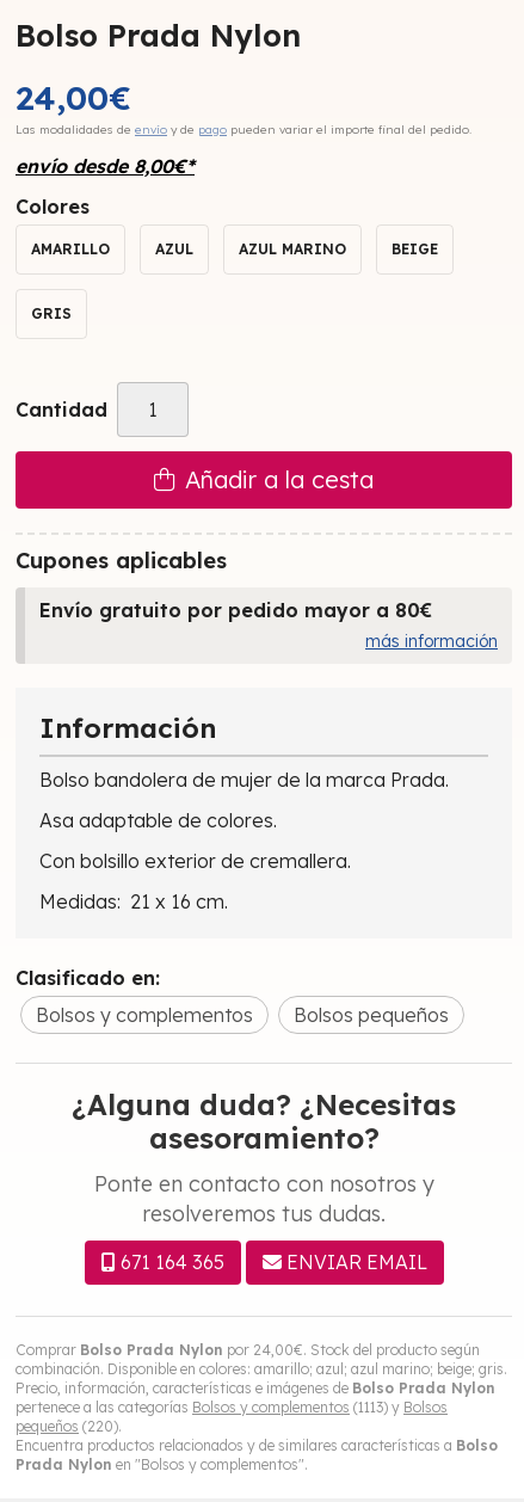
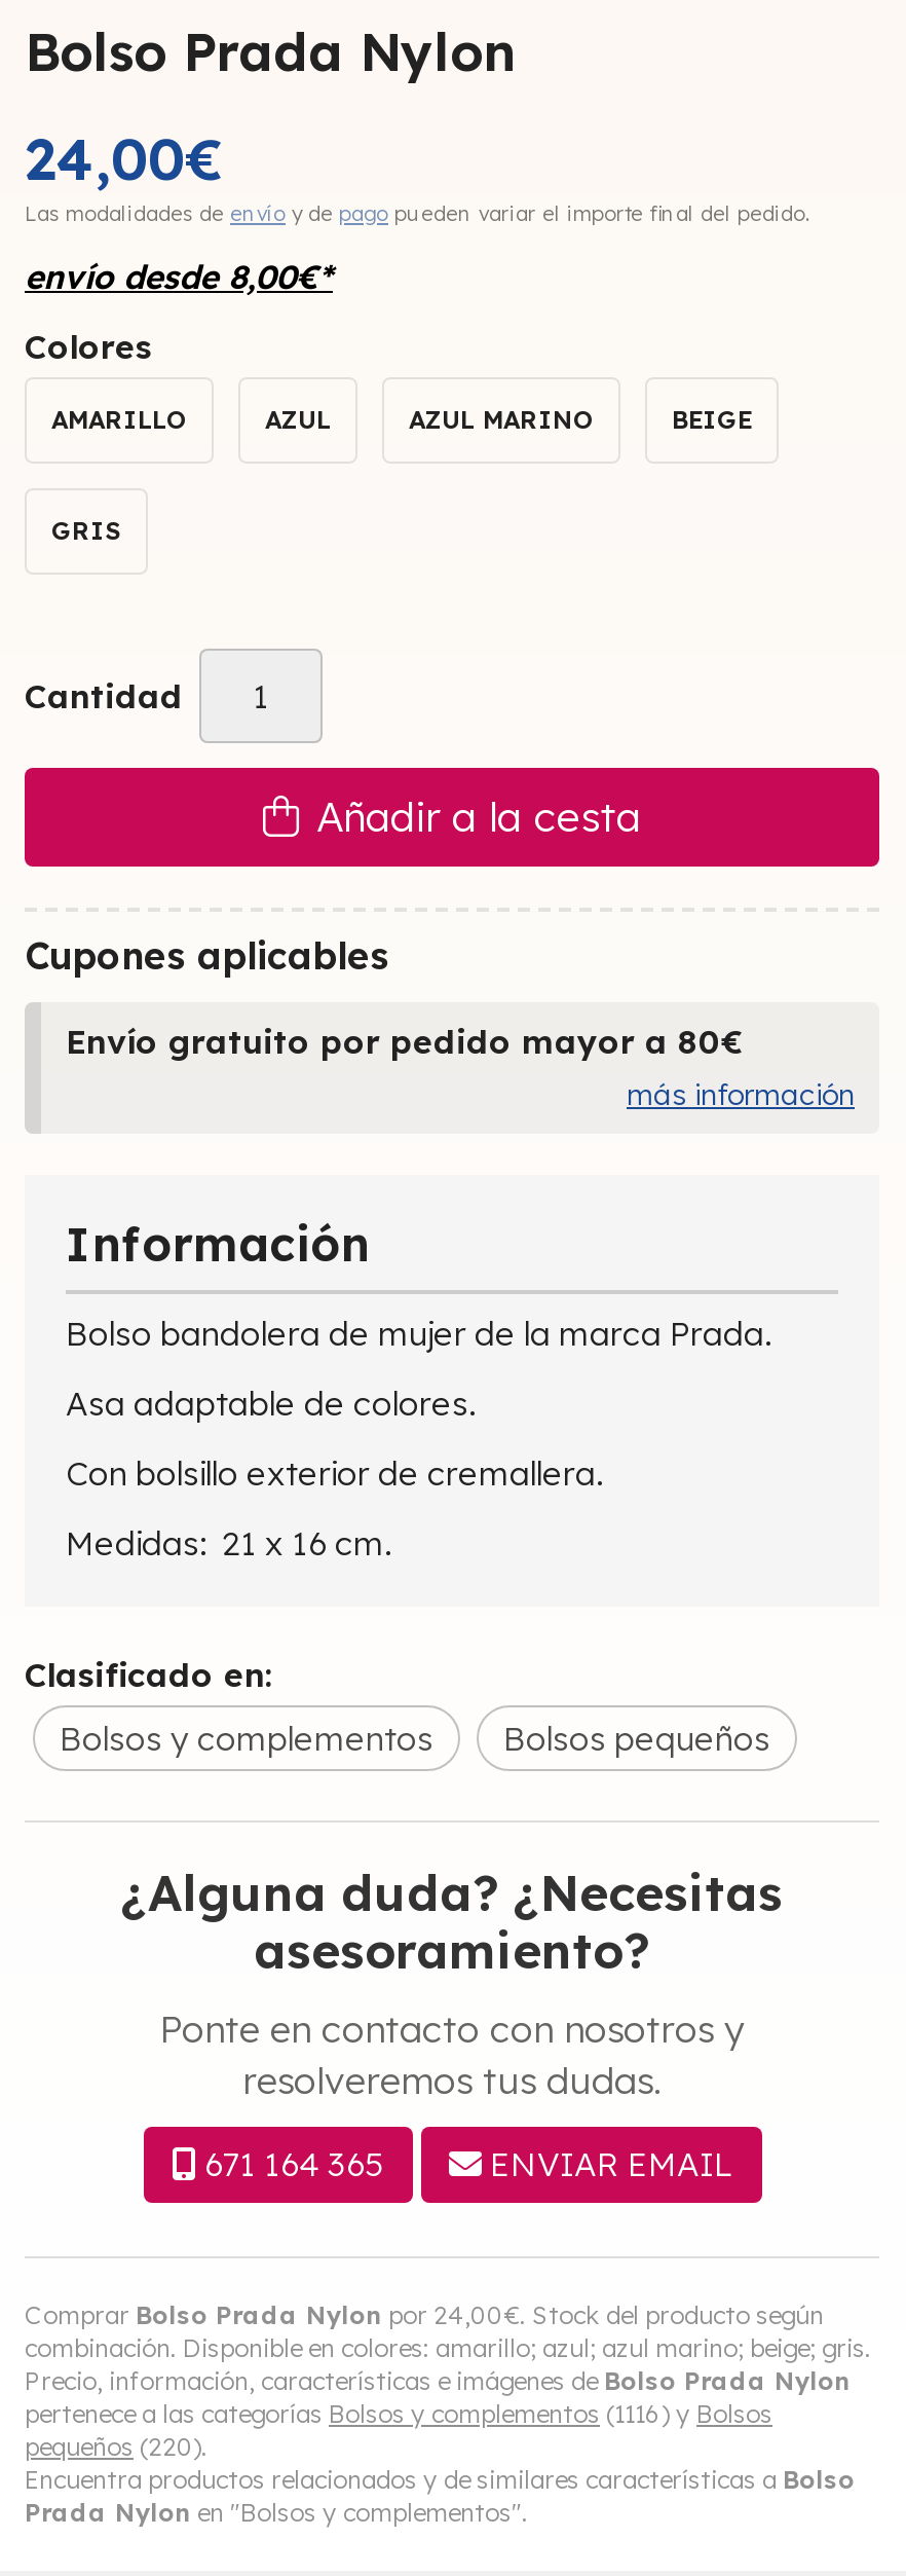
- pertenece a las categorías Bolsos y complementos (1113) y Bolsos
+ pertenece a las categorías Bolsos y complementos (1116) y Bolsos
